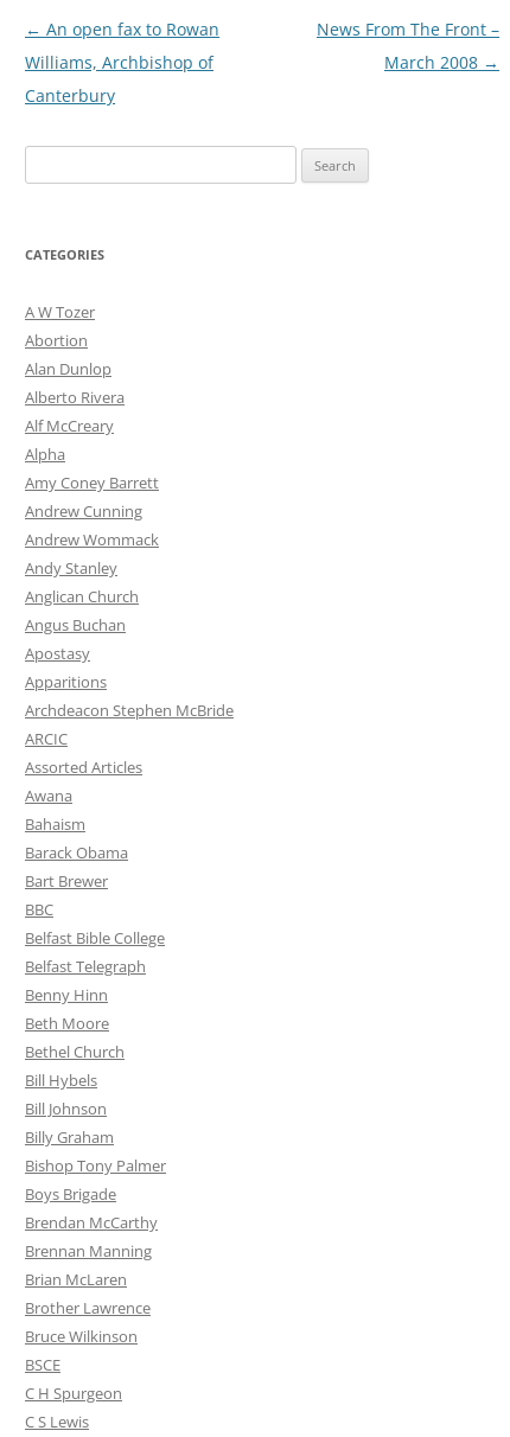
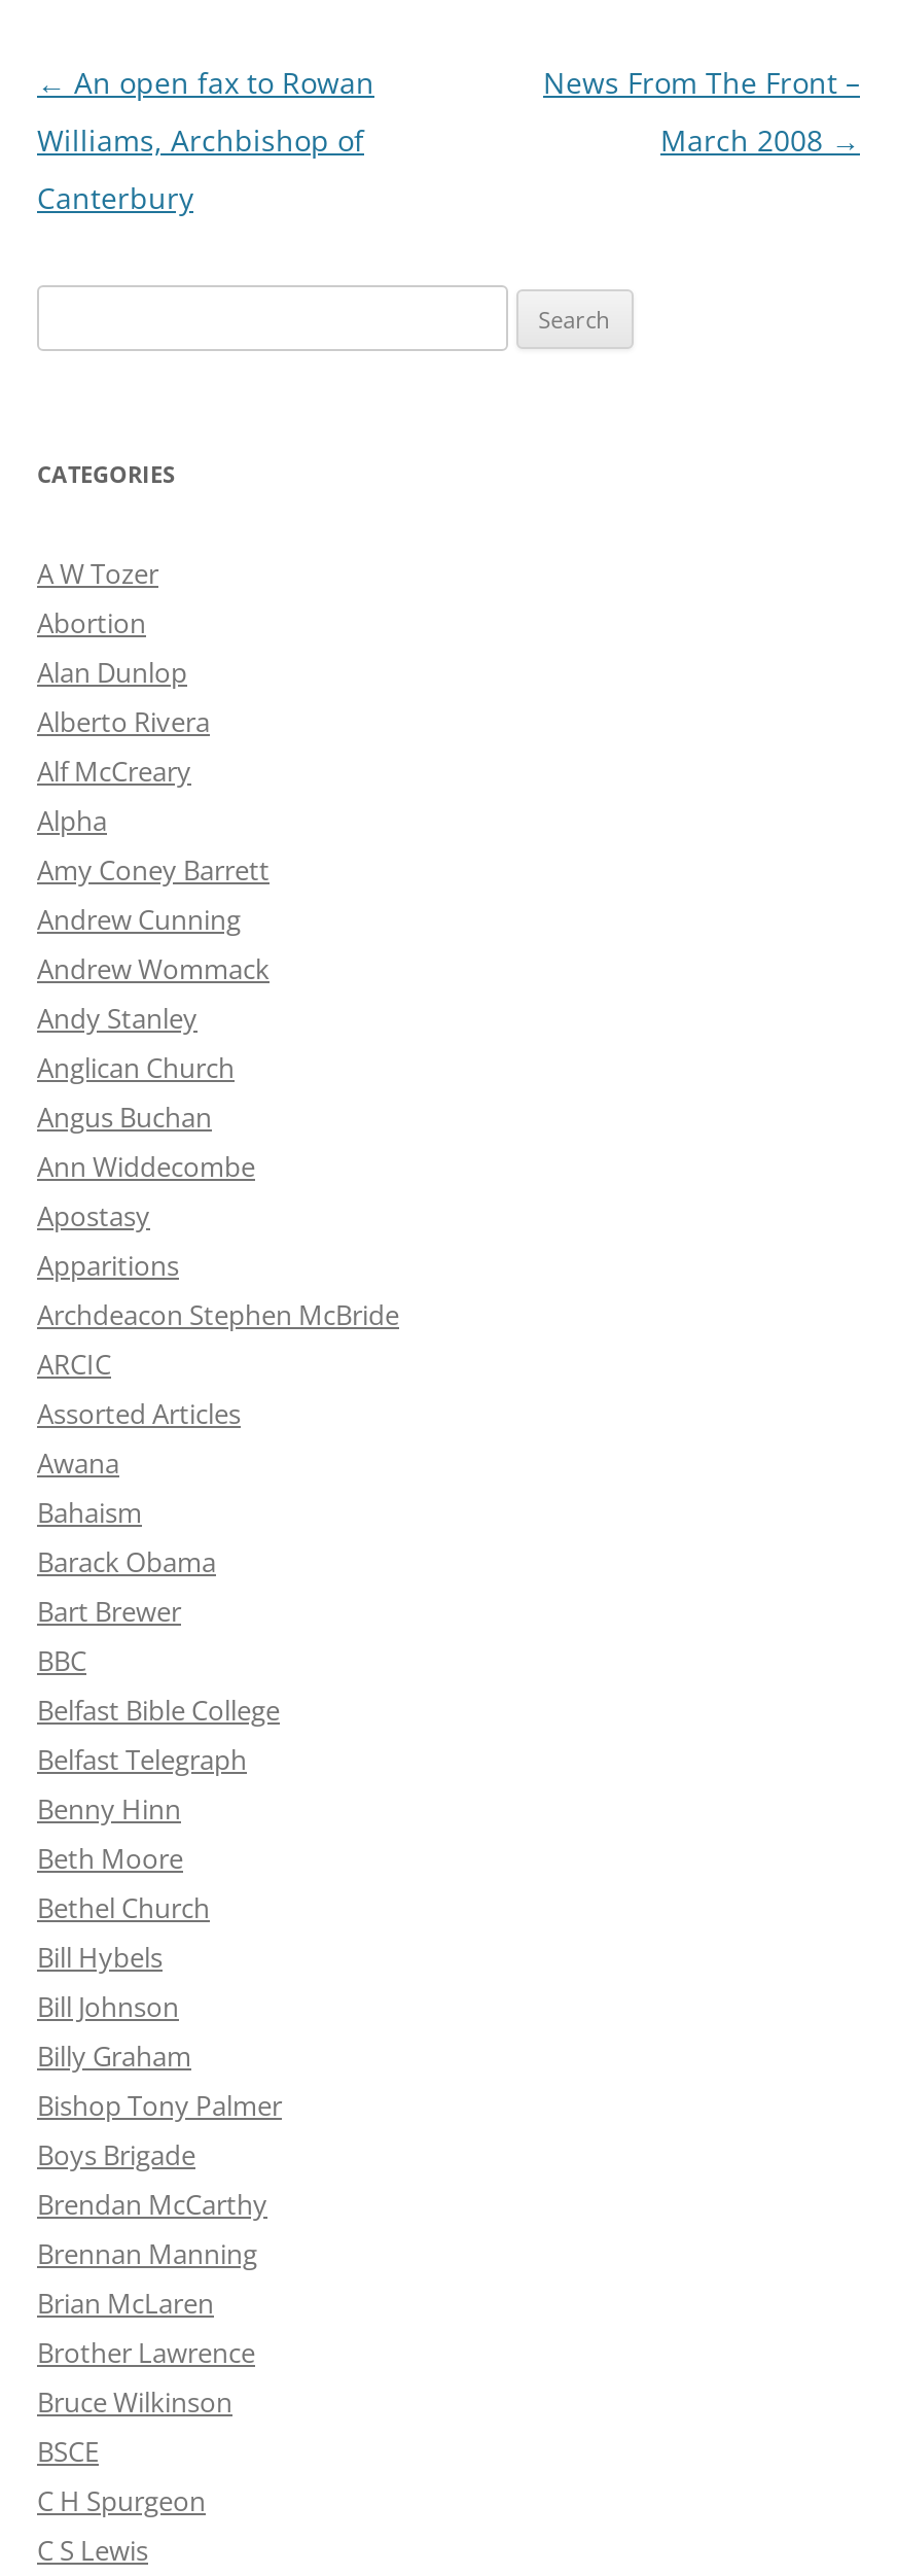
+ Ann Widdecombe
